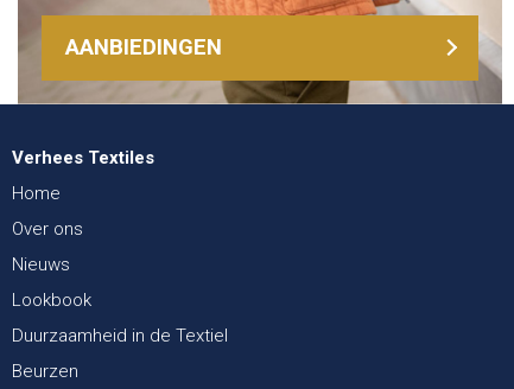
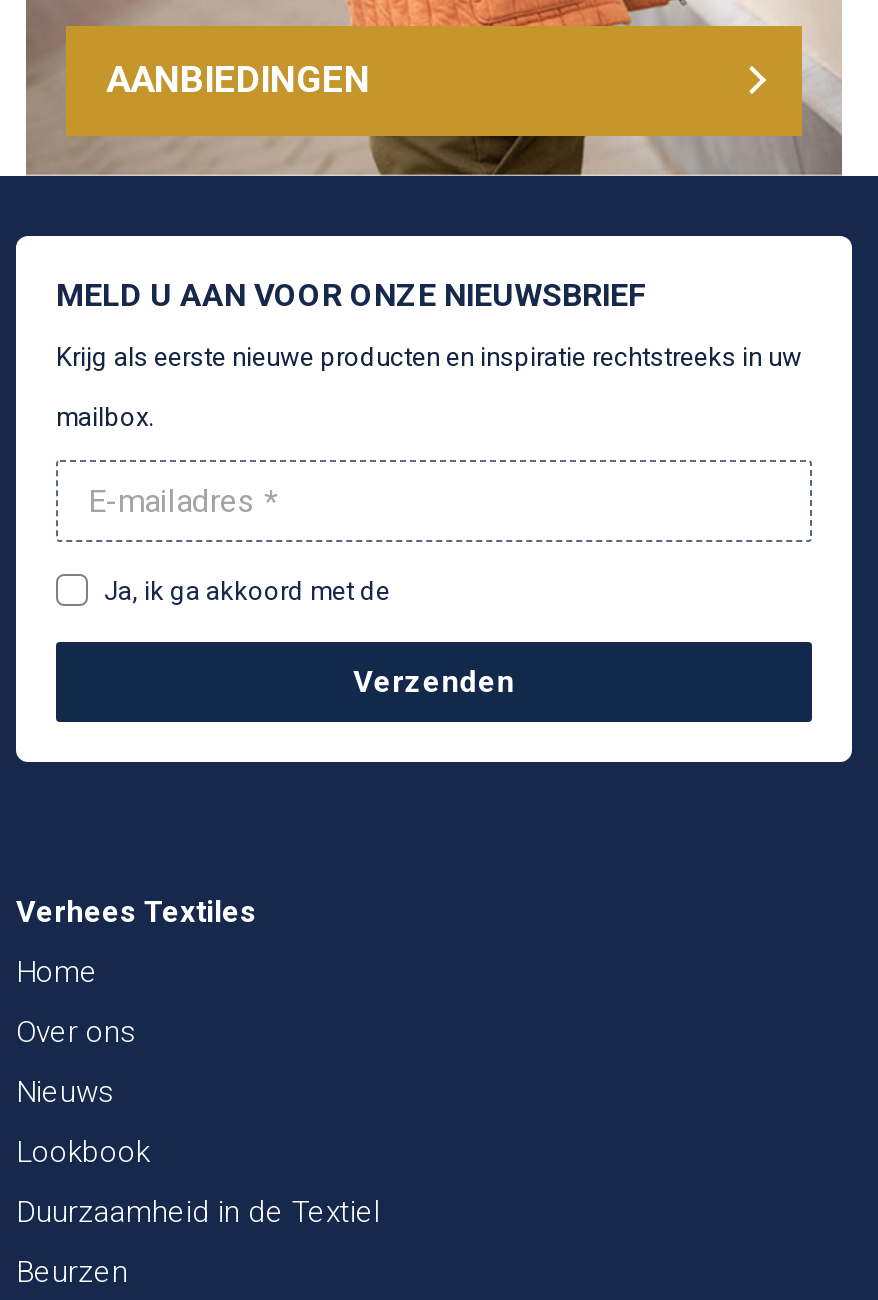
+ [image]
+ MELD U AAN VOOR ONZE NIEUWSBRIEF
+ Krijg als eerste nieuwe producten en inspiratie rechtstreeks in uw
+ mailbox.

+ Ja, ik ga akkoord met de
+ Verzenden
